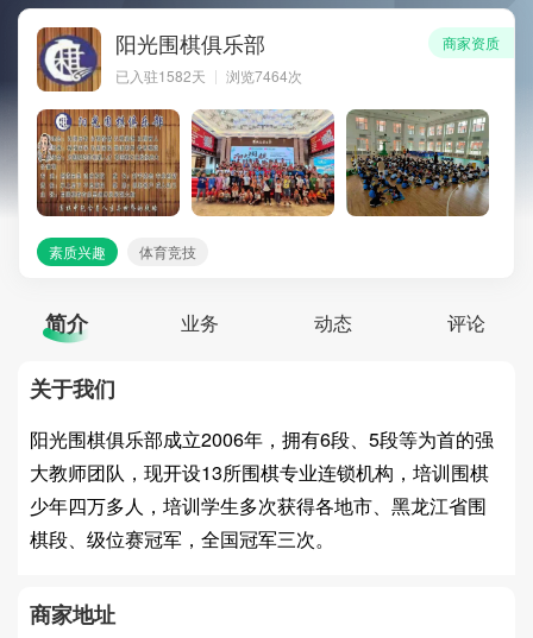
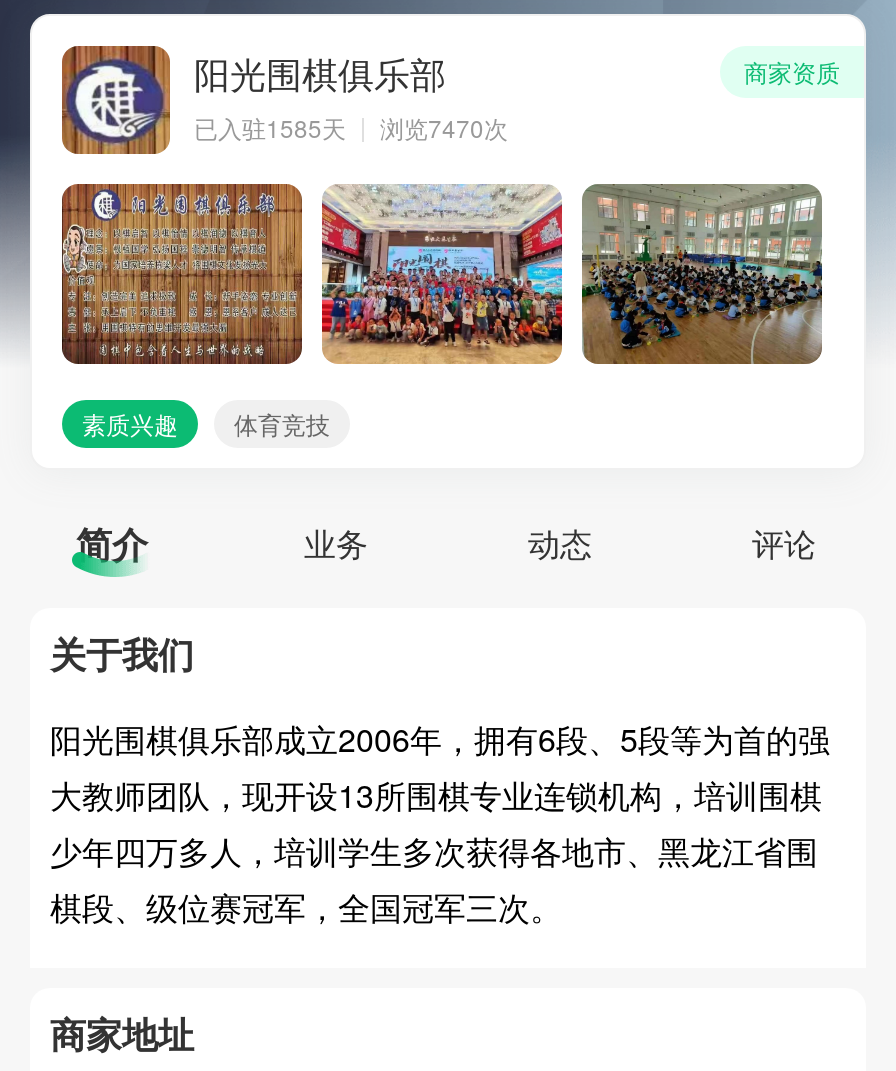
- 已入驻1582天
+ 已入驻1585天

- 浏览7464次
+ 浏览7470次
